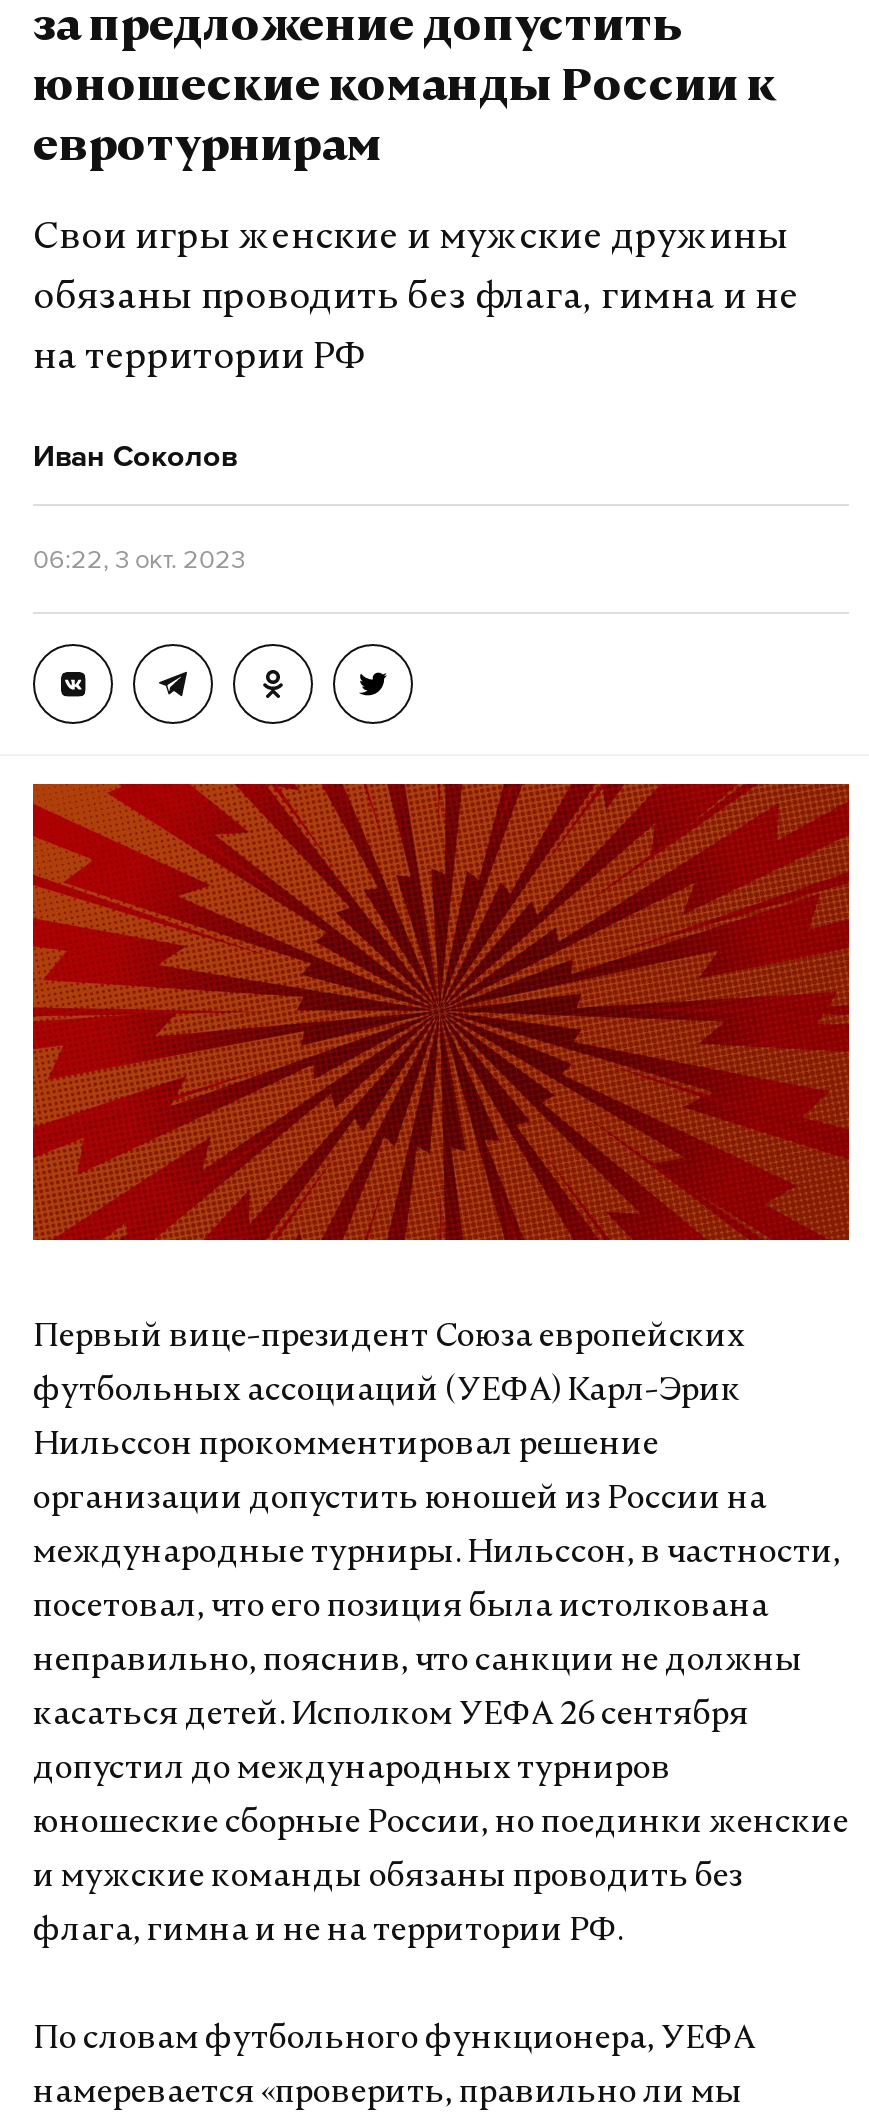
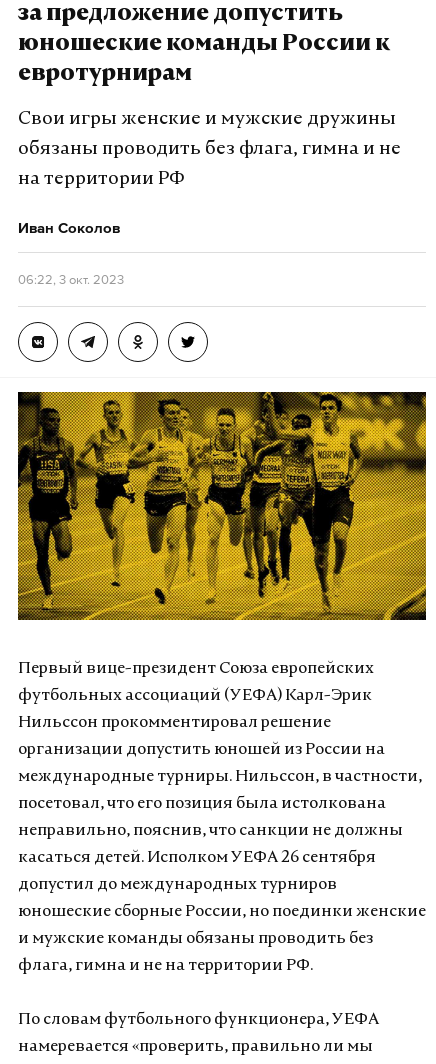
- [image]
+ [image]
